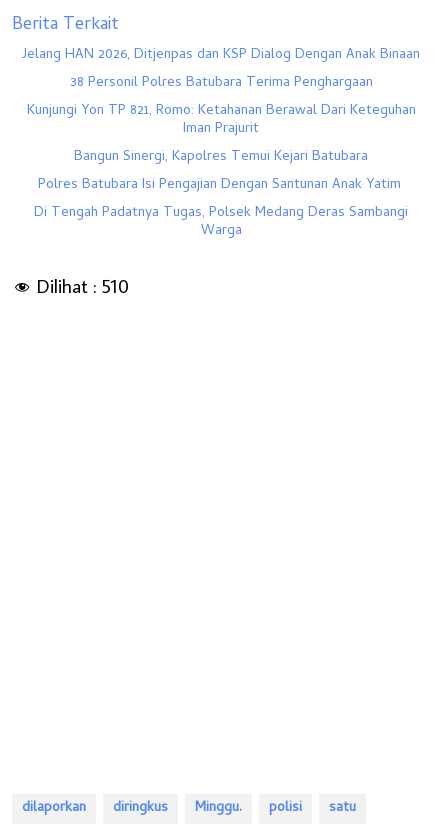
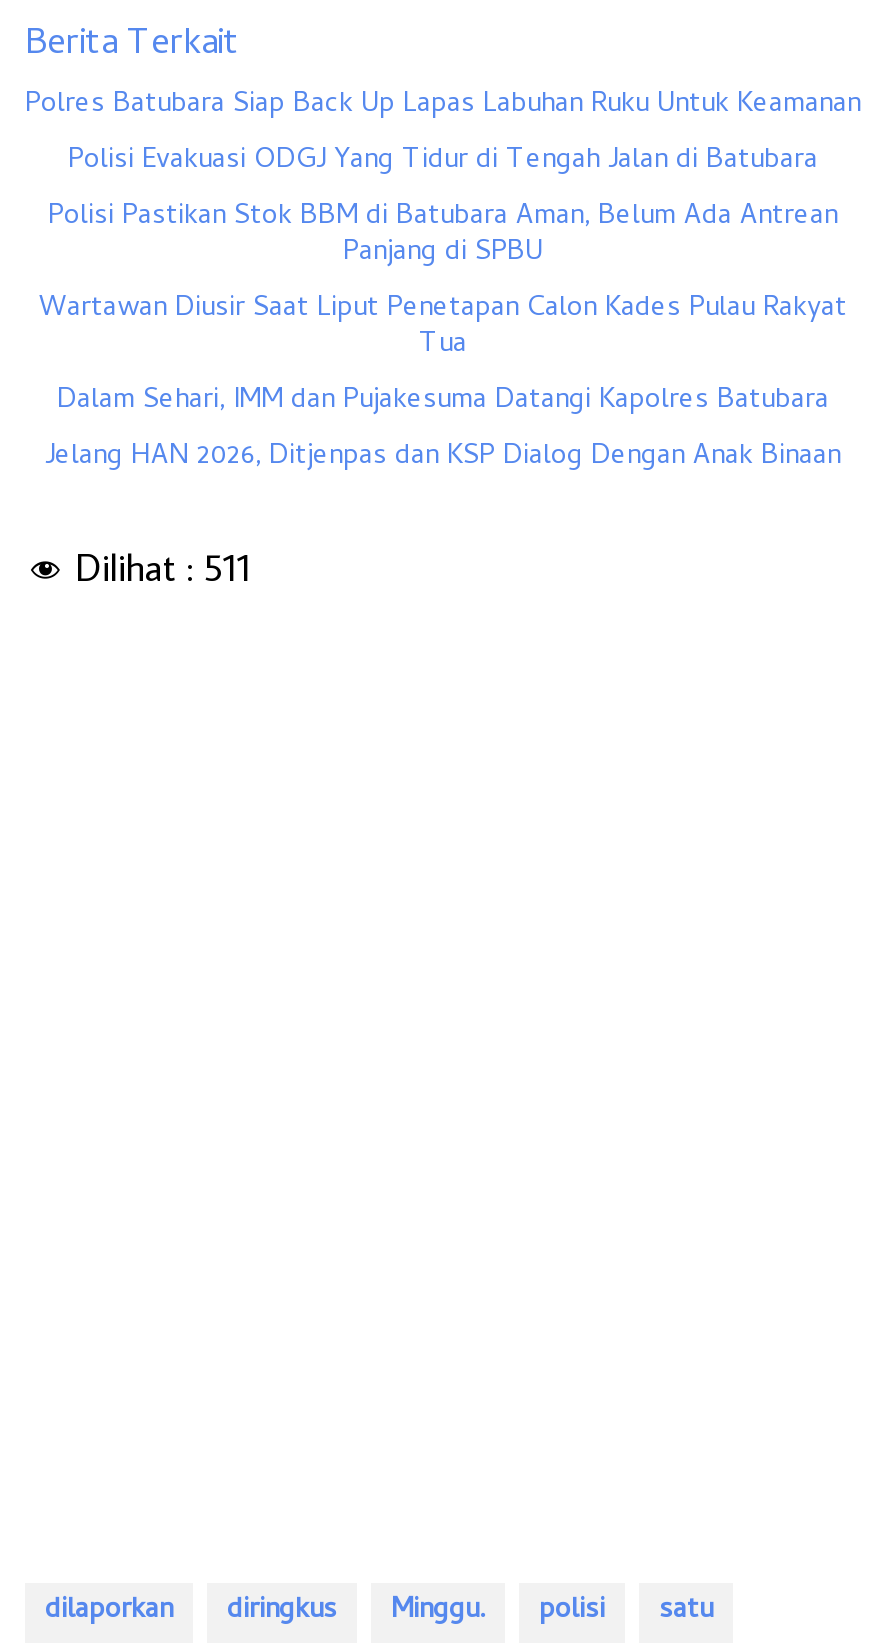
+ Polres Batubara Siap Back Up Lapas Labuhan Ruku Untuk Keamanan
+ Polisi Evakuasi ODGJ Yang Tidur di Tengah Jalan di Batubara
+ Polisi Pastikan Stok BBM di Batubara Aman, Belum Ada Antrean
+ Panjang di SPBU
+ Wartawan Diusir Saat Liput Penetapan Calon Kades Pulau Rakyat
+ Tua
+ Dalam Sehari, IMM dan Pujakesuma Datangi Kapolres Batubara

moved down: Jelang HAN 2026, Ditjenpas dan KSP Dialog Dengan Anak Binaan

- 38 Personil Polres Batubara Terima Penghargaan
- Kunjungi Yon TP 821, Romo: Ketahanan Berawal Dari Keteguhan
- Iman Prajurit
- Bangun Sinergi, Kapolres Temui Kejari Batubara
- Polres Batubara Isi Pengajian Dengan Santunan Anak Yatim
- Di Tengah Padatnya Tugas, Polsek Medang Deras Sambangi
- Warga
- Dilihat : 510
+ Dilihat : 511
